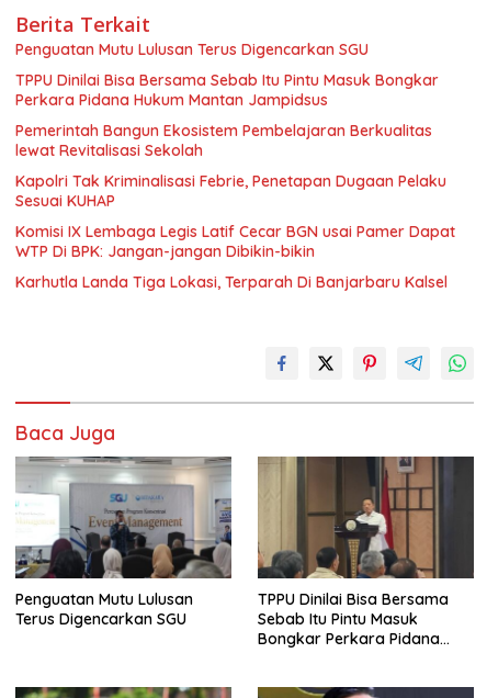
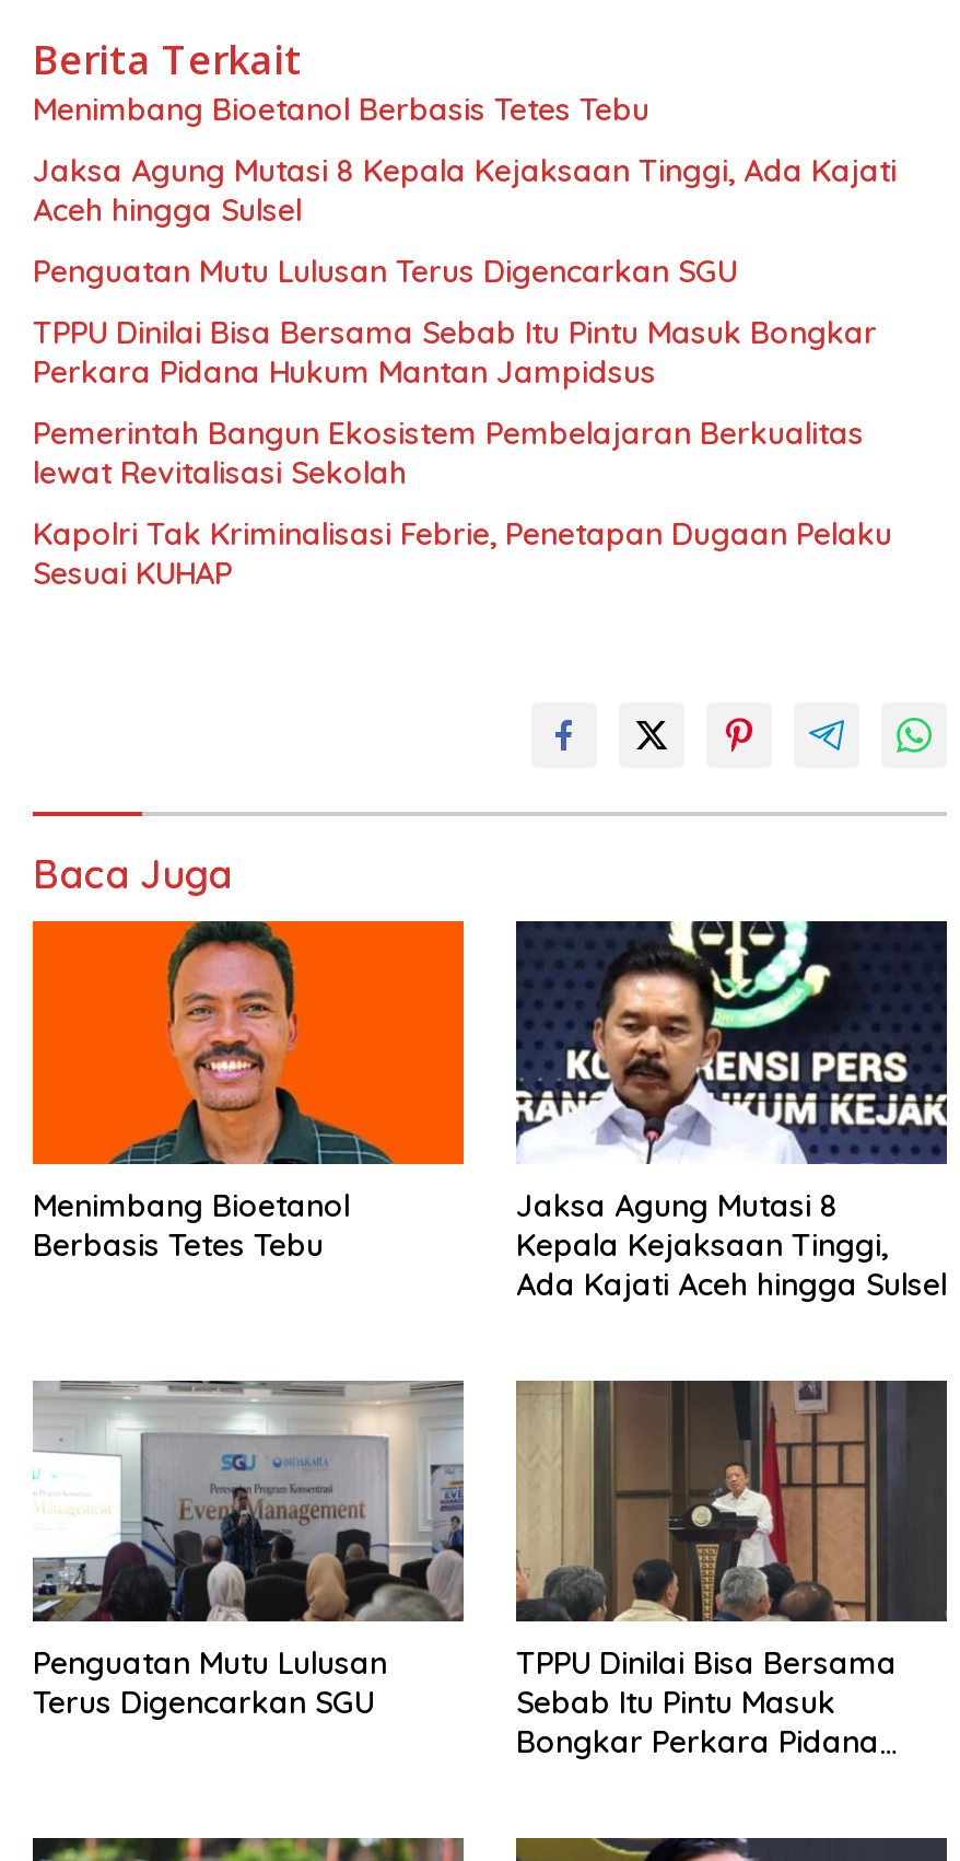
+ Menimbang Bioetanol Berbasis Tetes Tebu
+ Jaksa Agung Mutasi 8 Kepala Kejaksaan Tinggi, Ada Kajati
+ Aceh hingga Sulsel

- Komisi IX Lembaga Legis Latif Cecar BGN usai Pamer Dapat
- WTP Di BPK: Jangan-jangan Dibikin-bikin
- Karhutla Landa Tiga Lokasi, Terparah Di Banjarbaru Kalsel

+ [image]
+ Menimbang Bioetanol
+ Berbasis Tetes Tebu

+ [image]
+ Jaksa Agung Mutasi 8
+ Kepala Kejaksaan Tinggi,
+ Ada Kajati Aceh hingga Sulsel
